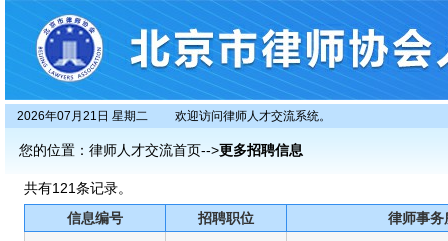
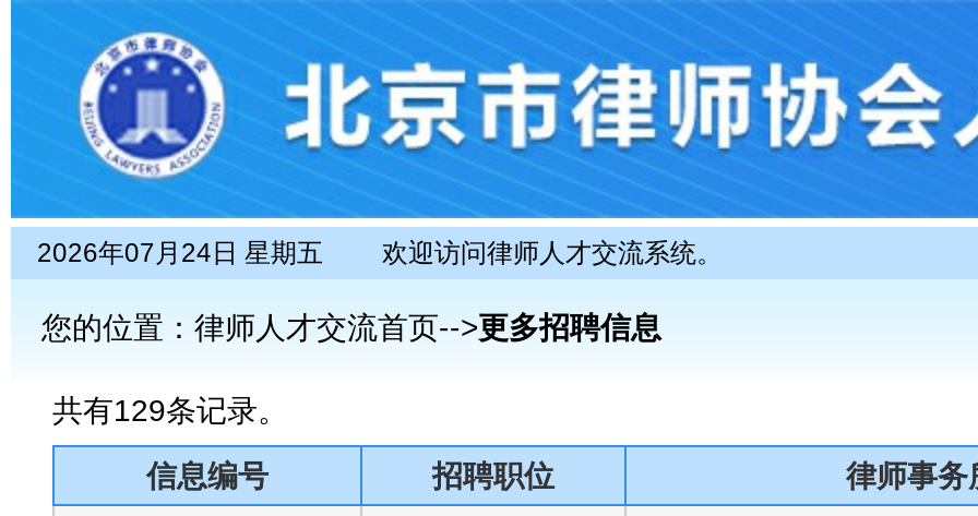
- 2026年07月21日 星期二欢迎访问律师人才交流系统。
+ 2026年07月24日 星期五欢迎访问律师人才交流系统。

- 共有121条记录。
+ 共有129条记录。
